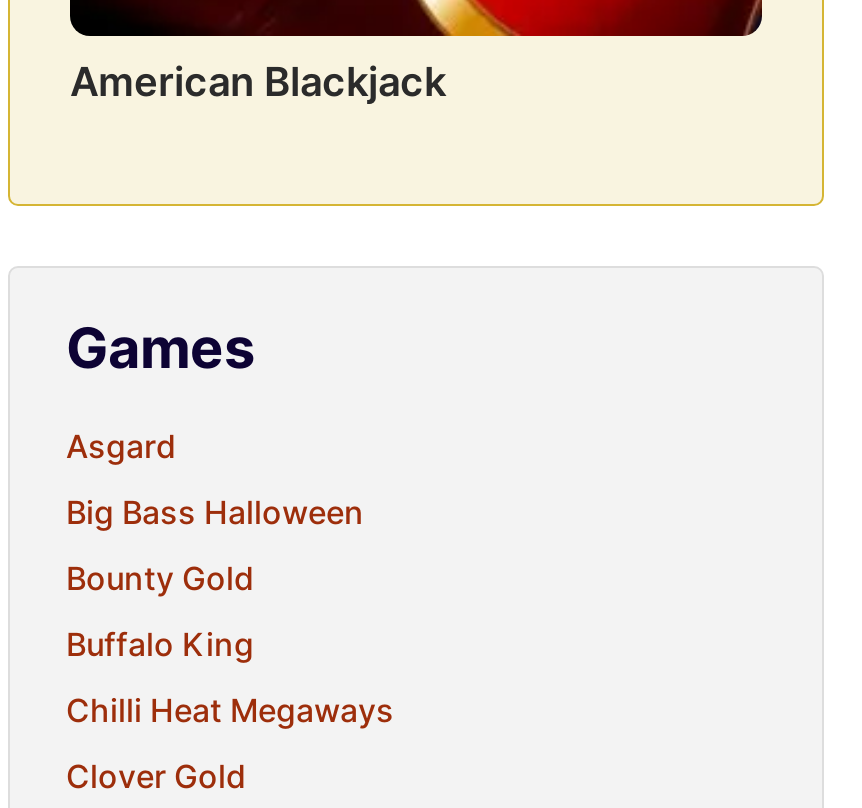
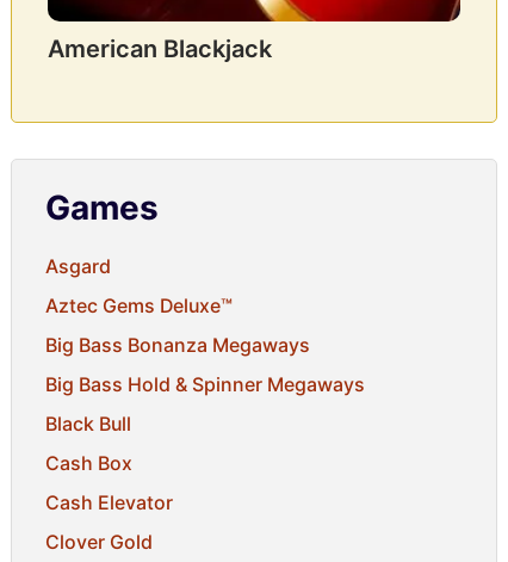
- Big Bass Halloween
- Bounty Gold
- Buffalo King
- Chilli Heat Megaways
+ Aztec Gems Deluxe™
+ Big Bass Bonanza Megaways
+ Big Bass Hold & Spinner Megaways
+ Black Bull
+ Cash Box
+ Cash Elevator
